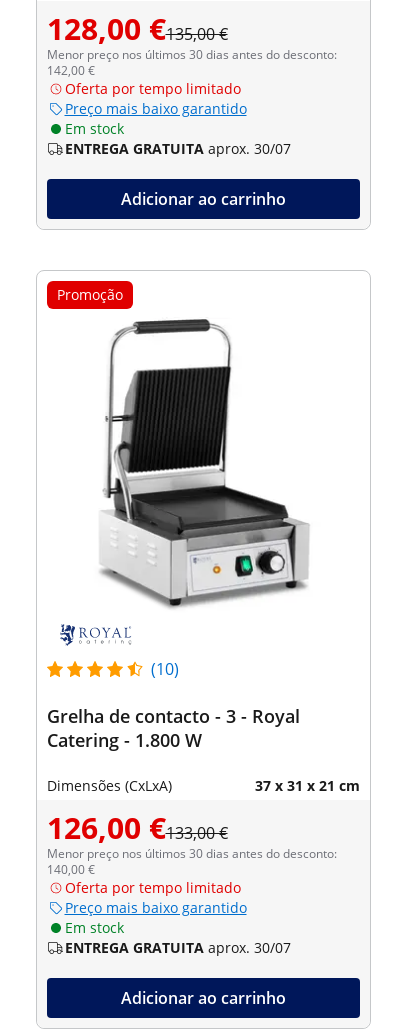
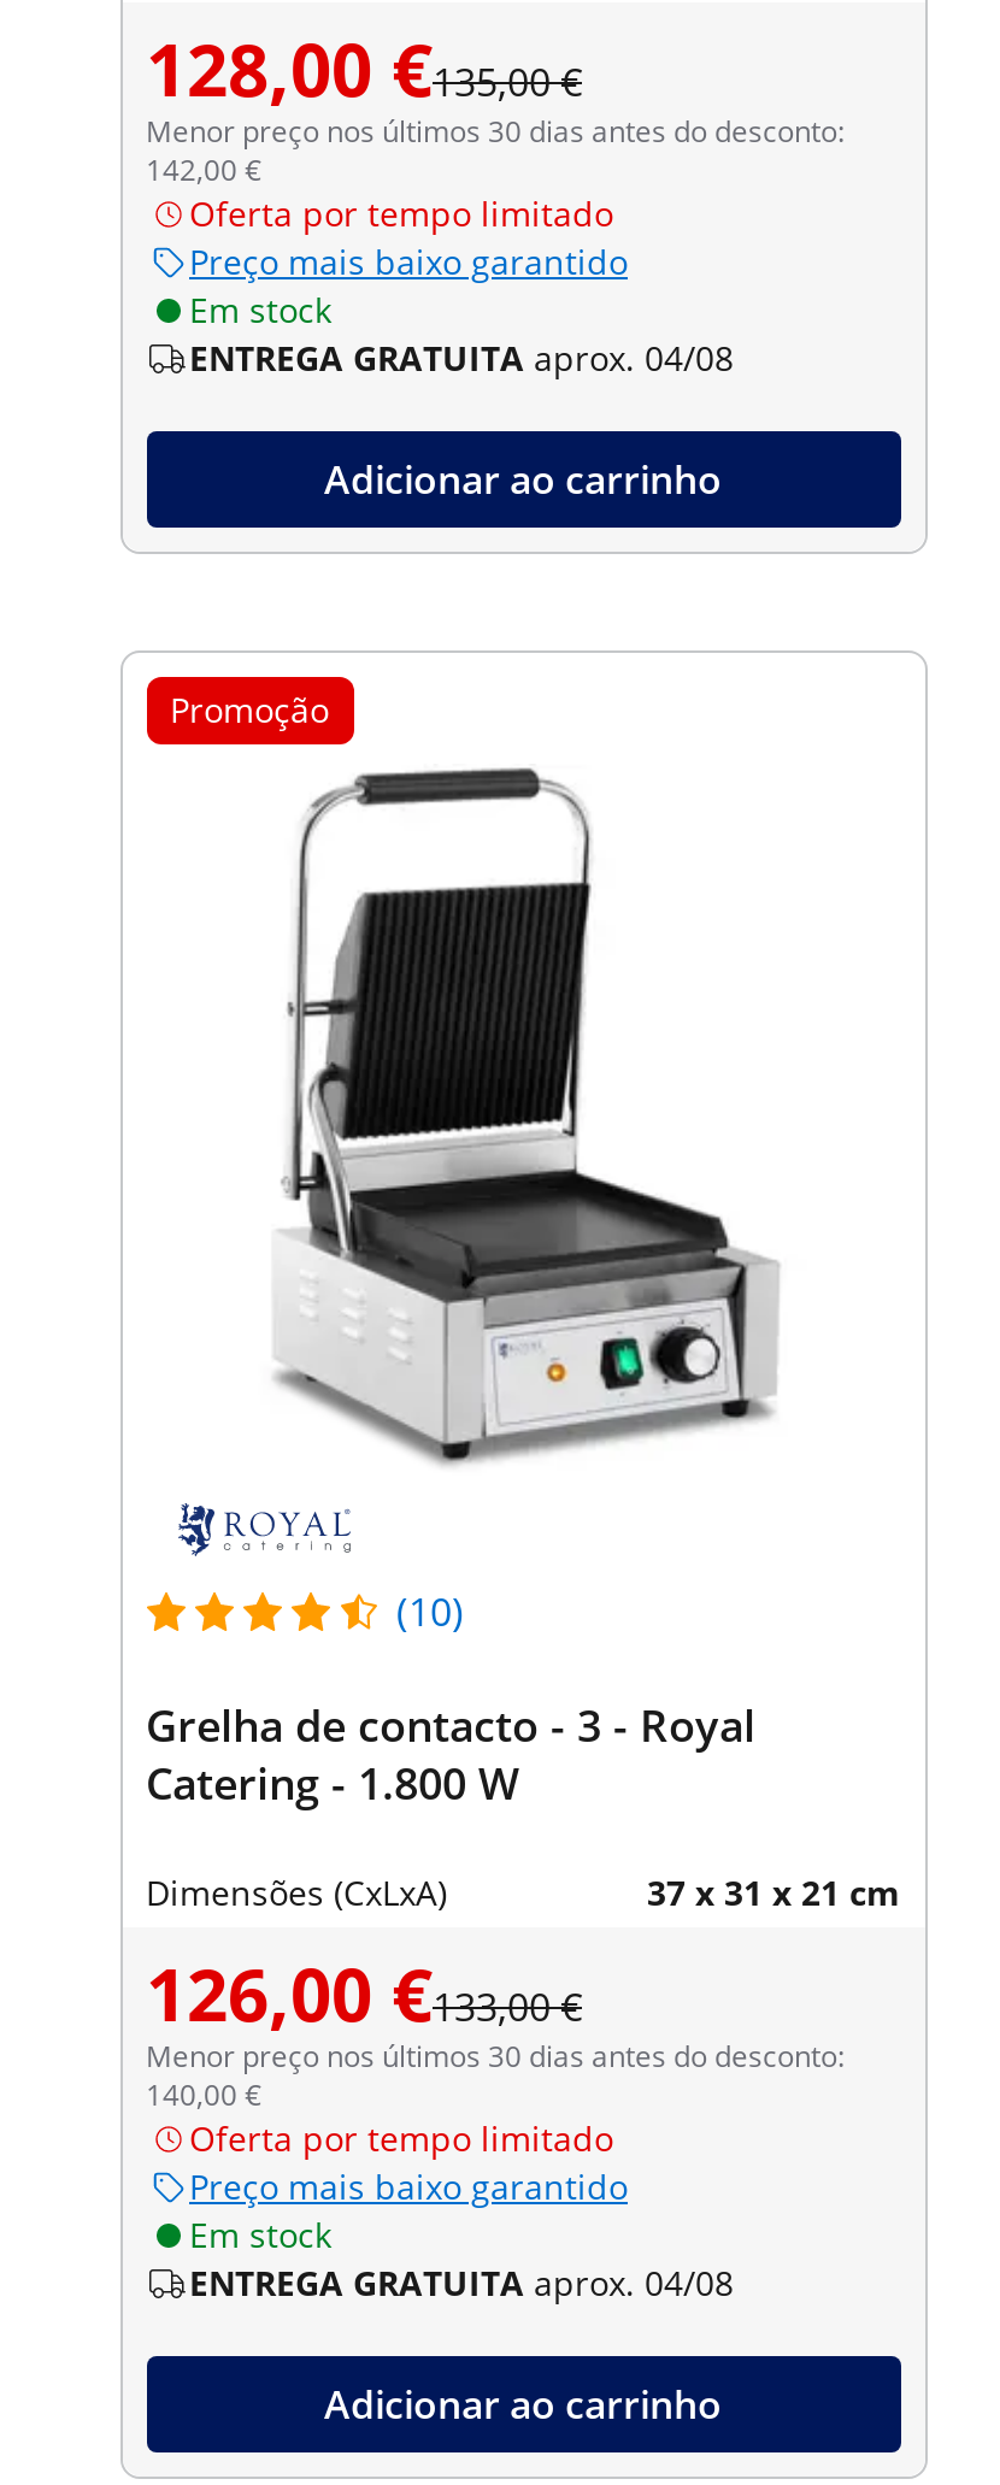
- ENTREGA GRATUITA aprox. 30/07
+ ENTREGA GRATUITA aprox. 04/08

- ENTREGA GRATUITA aprox. 30/07
+ ENTREGA GRATUITA aprox. 04/08
